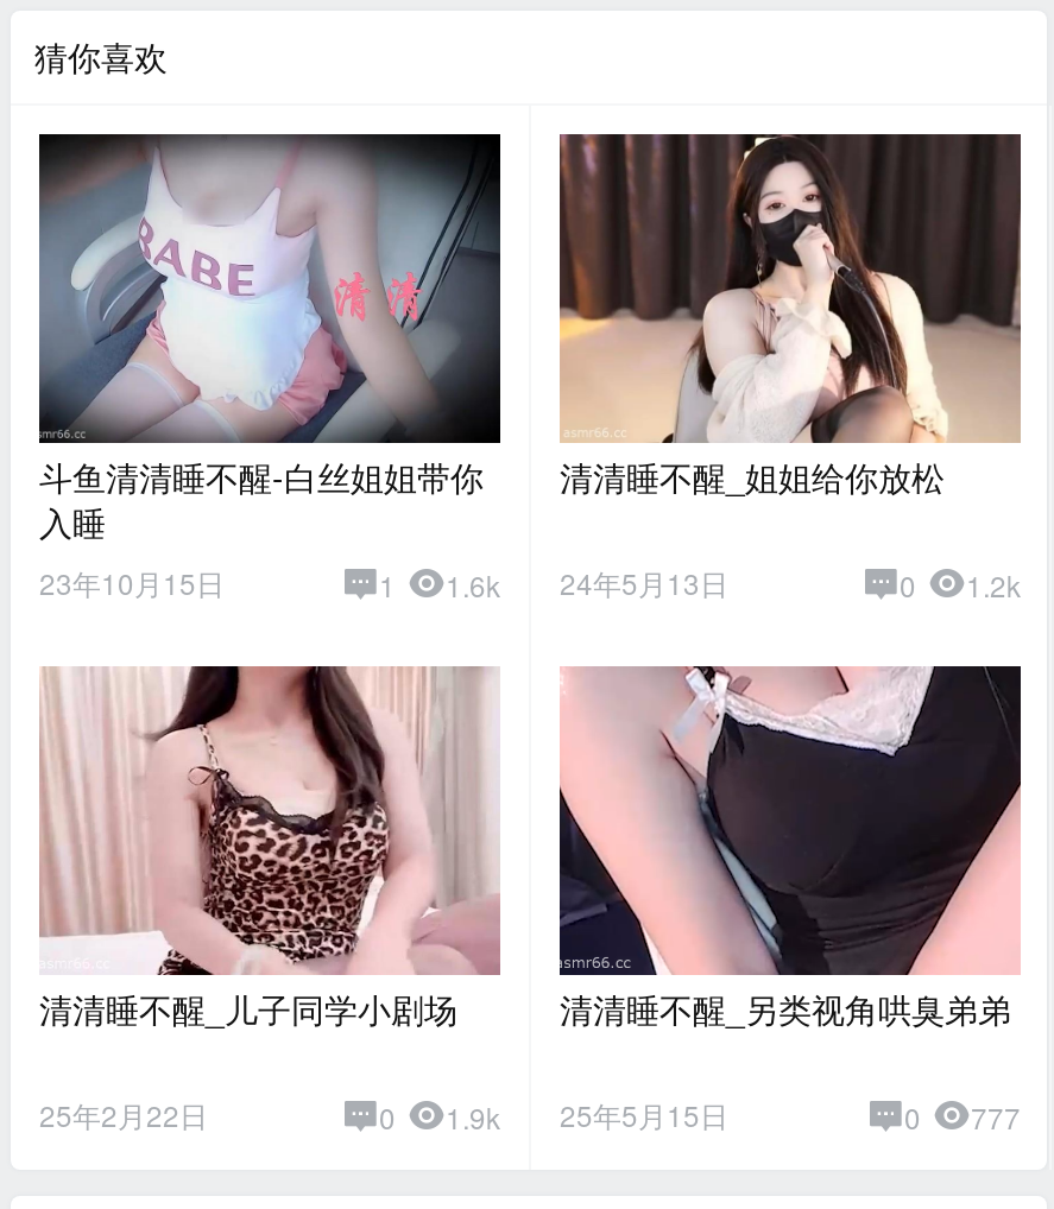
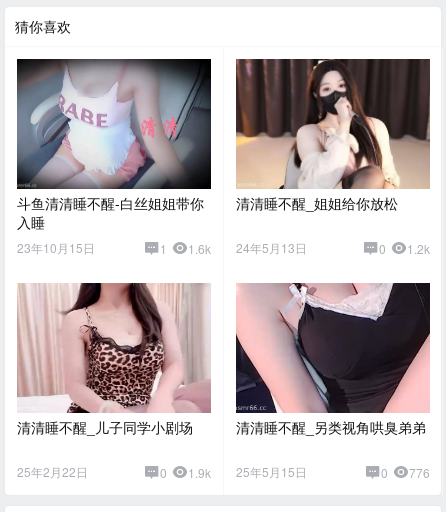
- 777
+ 776
